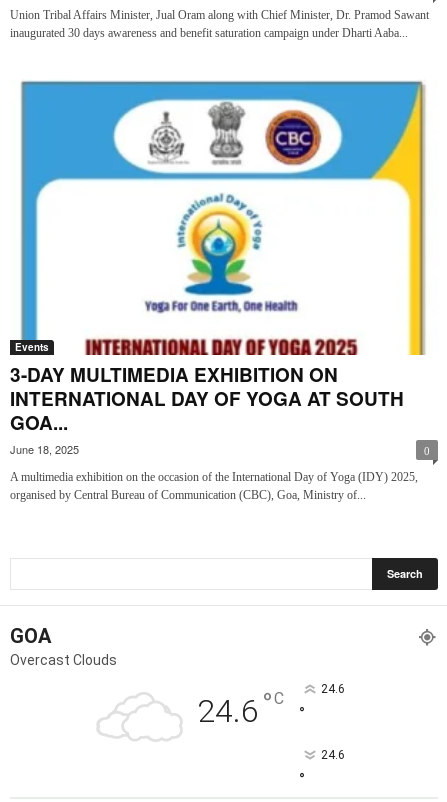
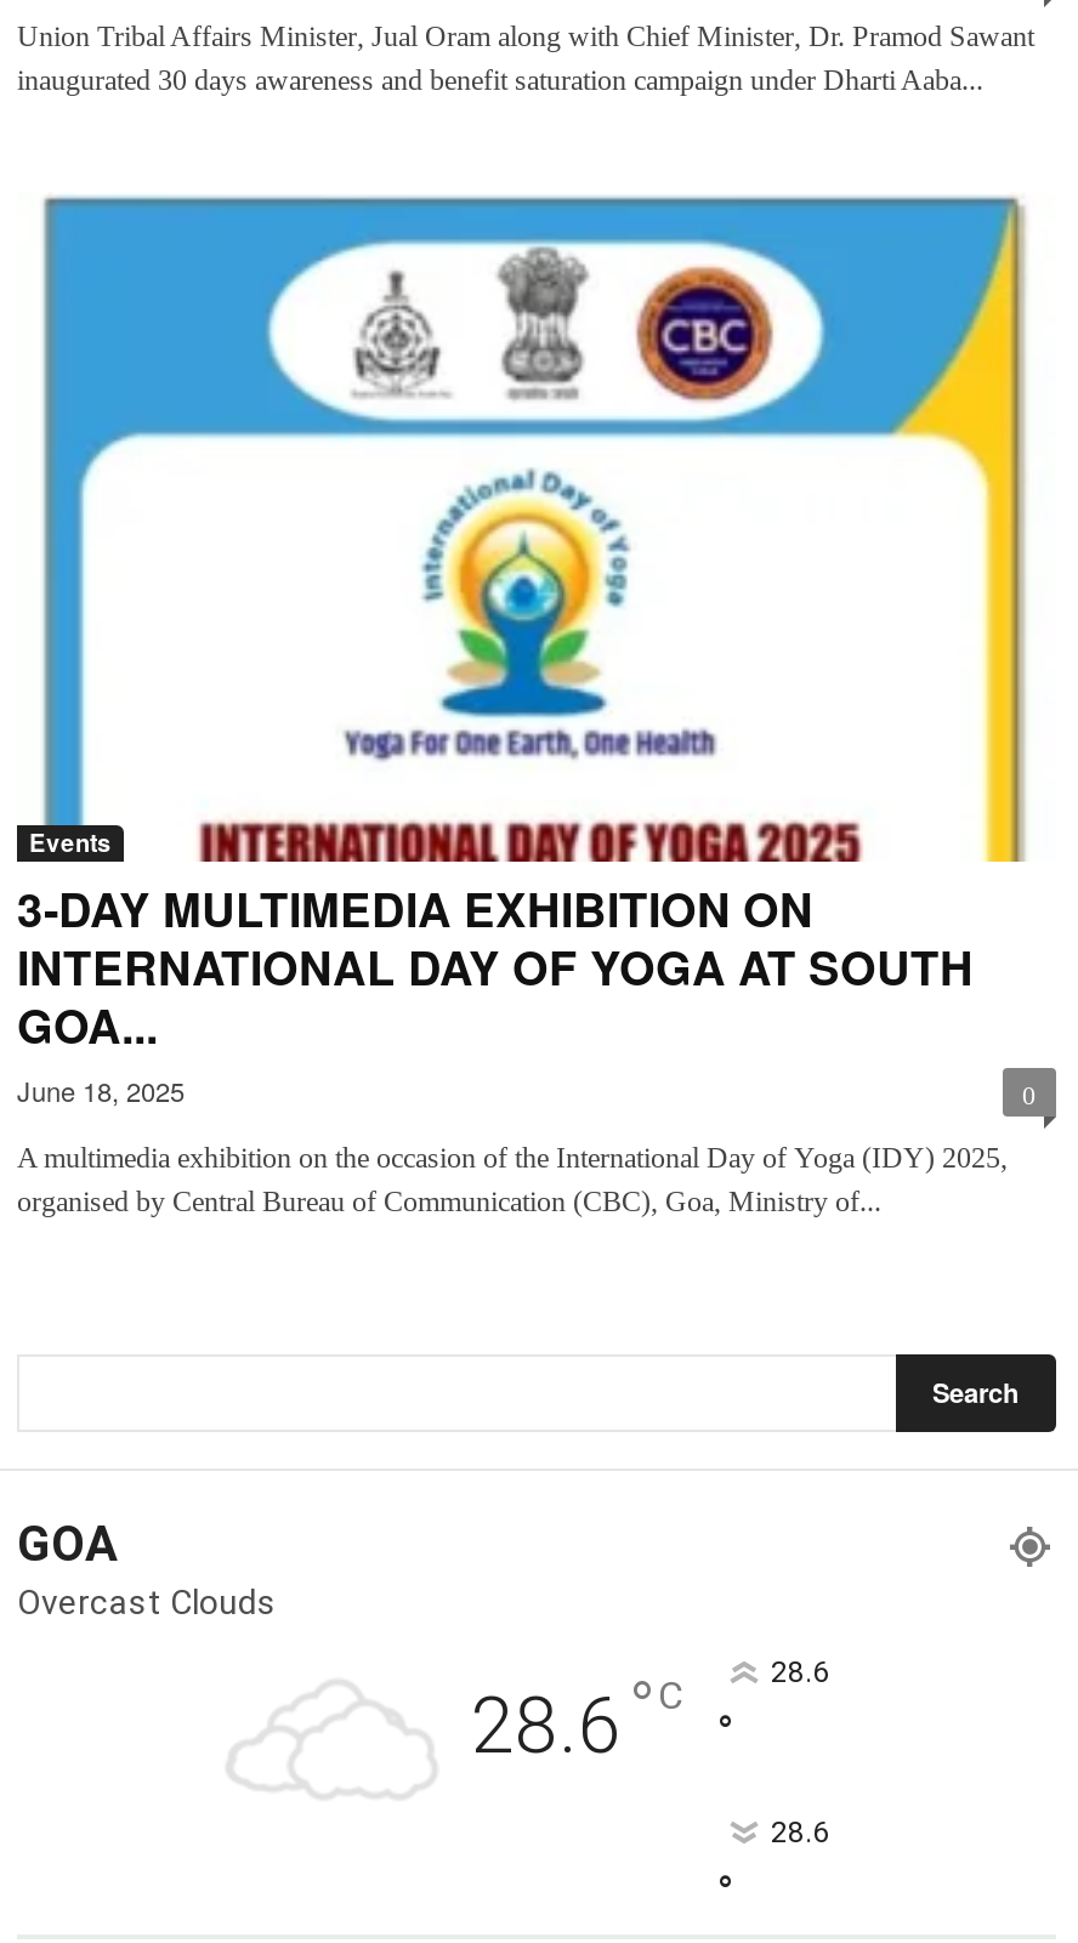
- 24.6 °C
+ 28.6 °C

- 24.6
+ 28.6

- 24.6
+ 28.6
